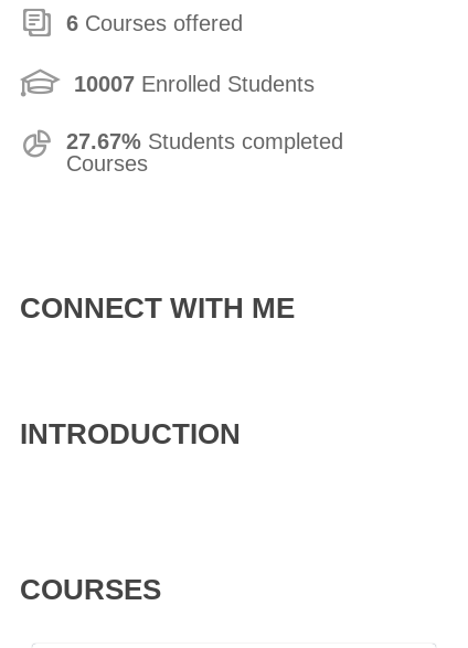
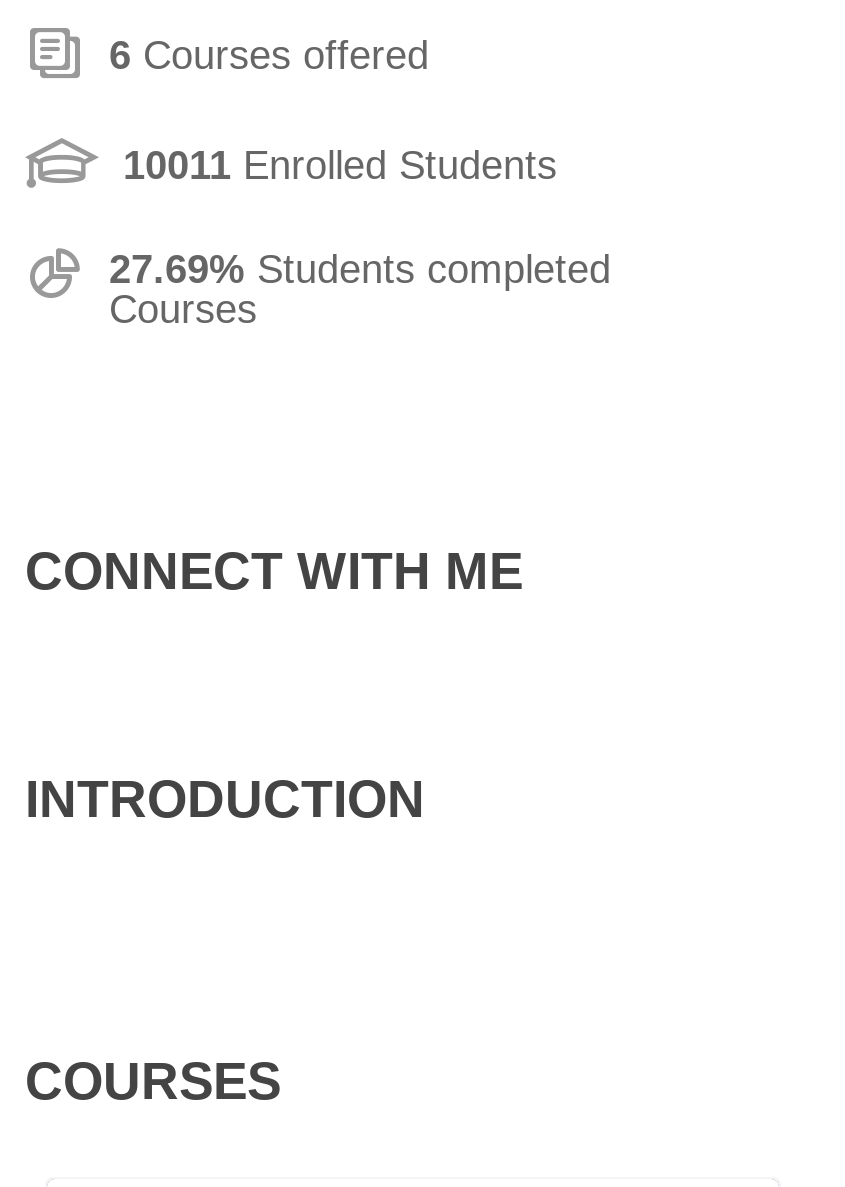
- 10007 Enrolled Students
+ 10011 Enrolled Students

- 27.67% Students completed
+ 27.69% Students completed
